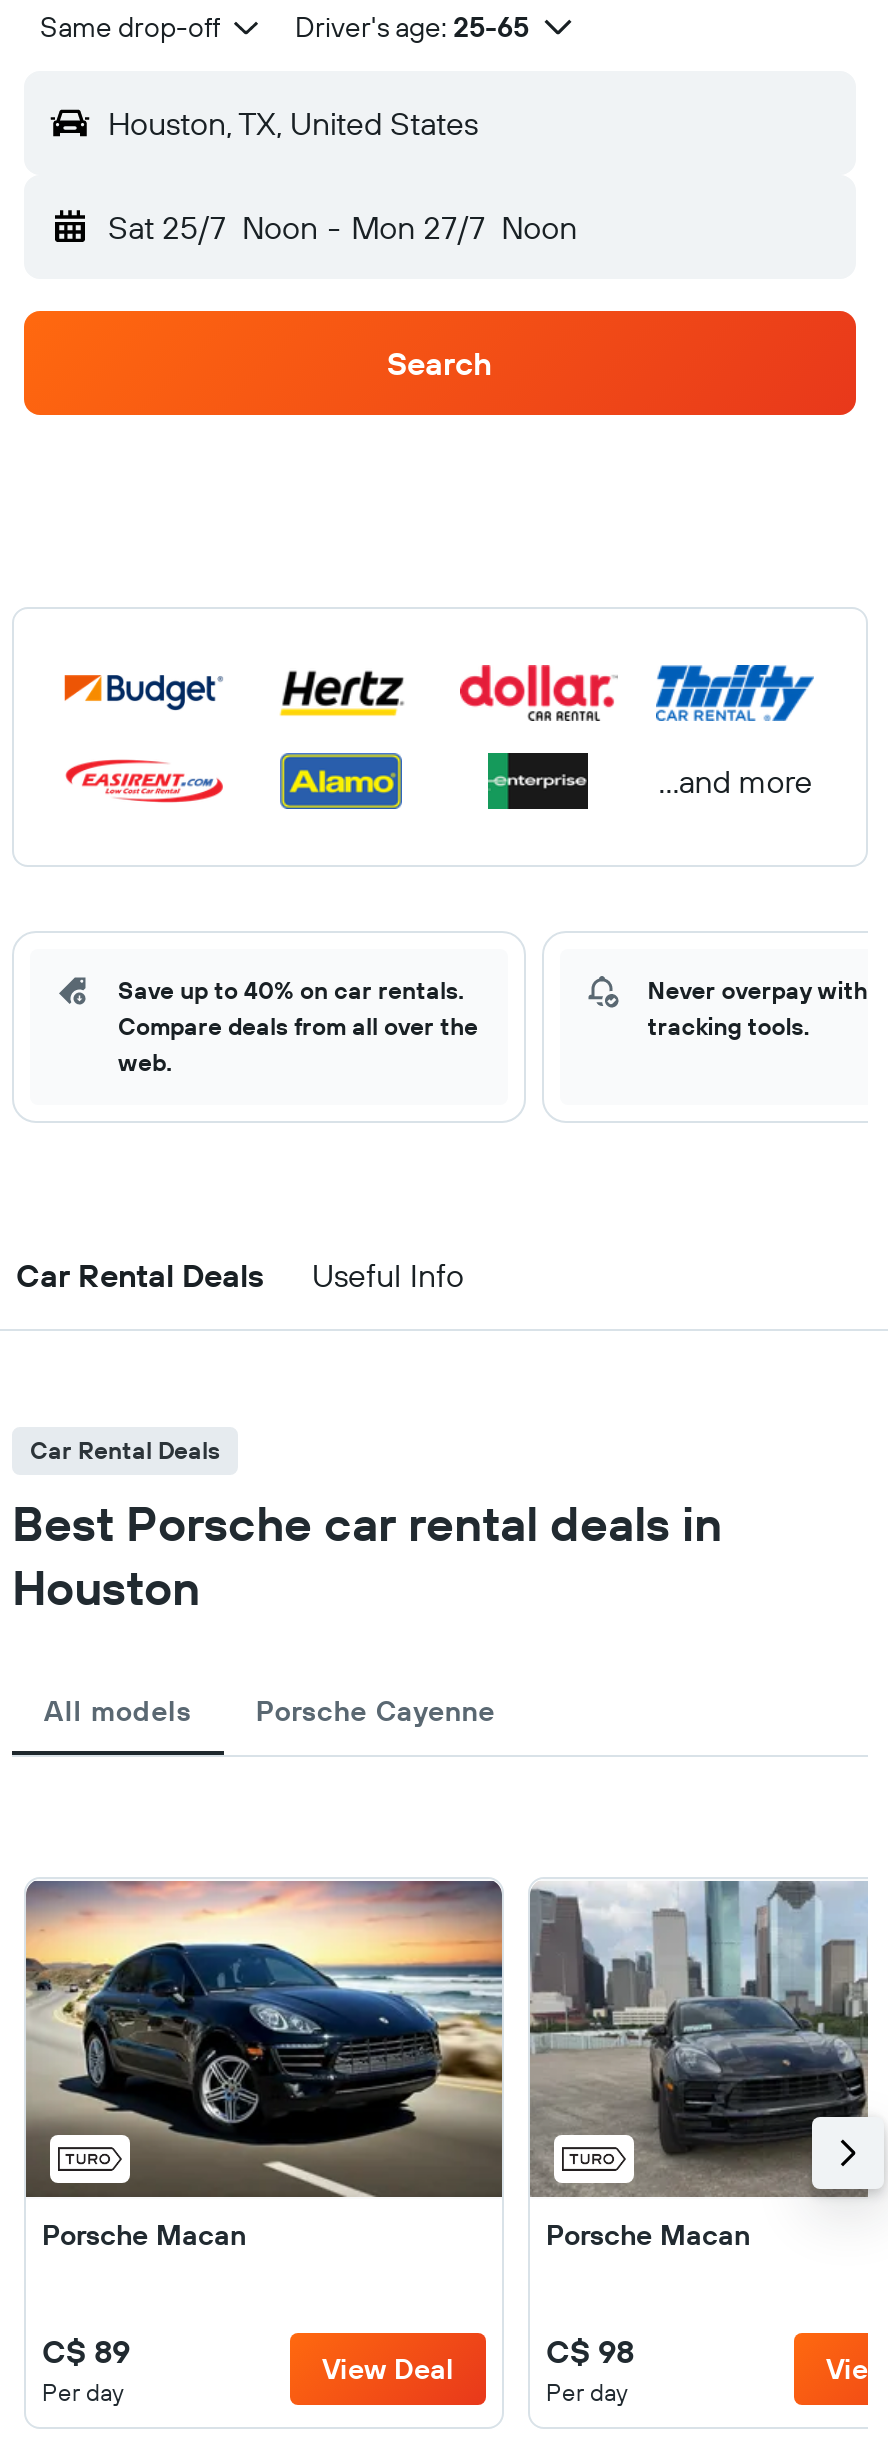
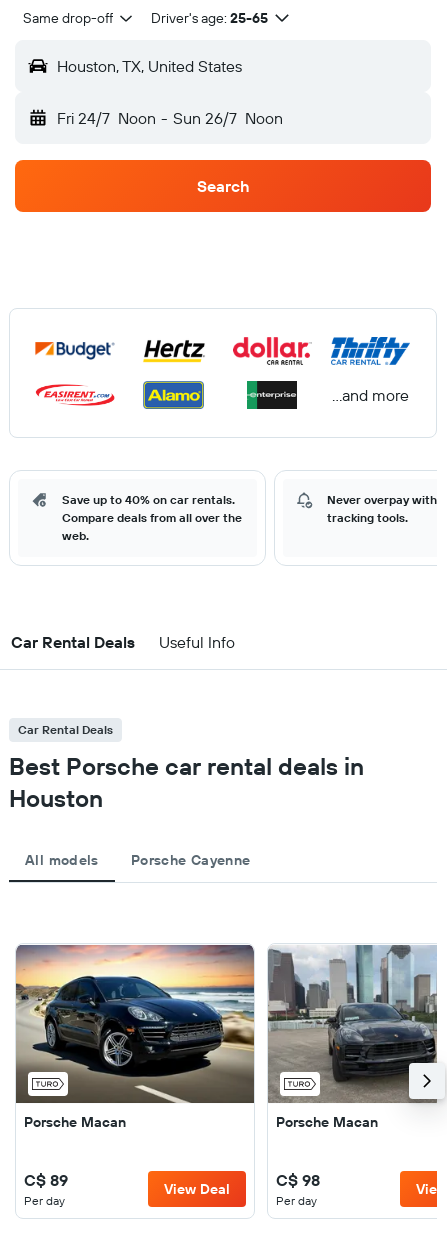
- Sat 25/7 Noon - Mon 27/7 Noon
+ Fri 24/7 Noon - Sun 26/7 Noon
